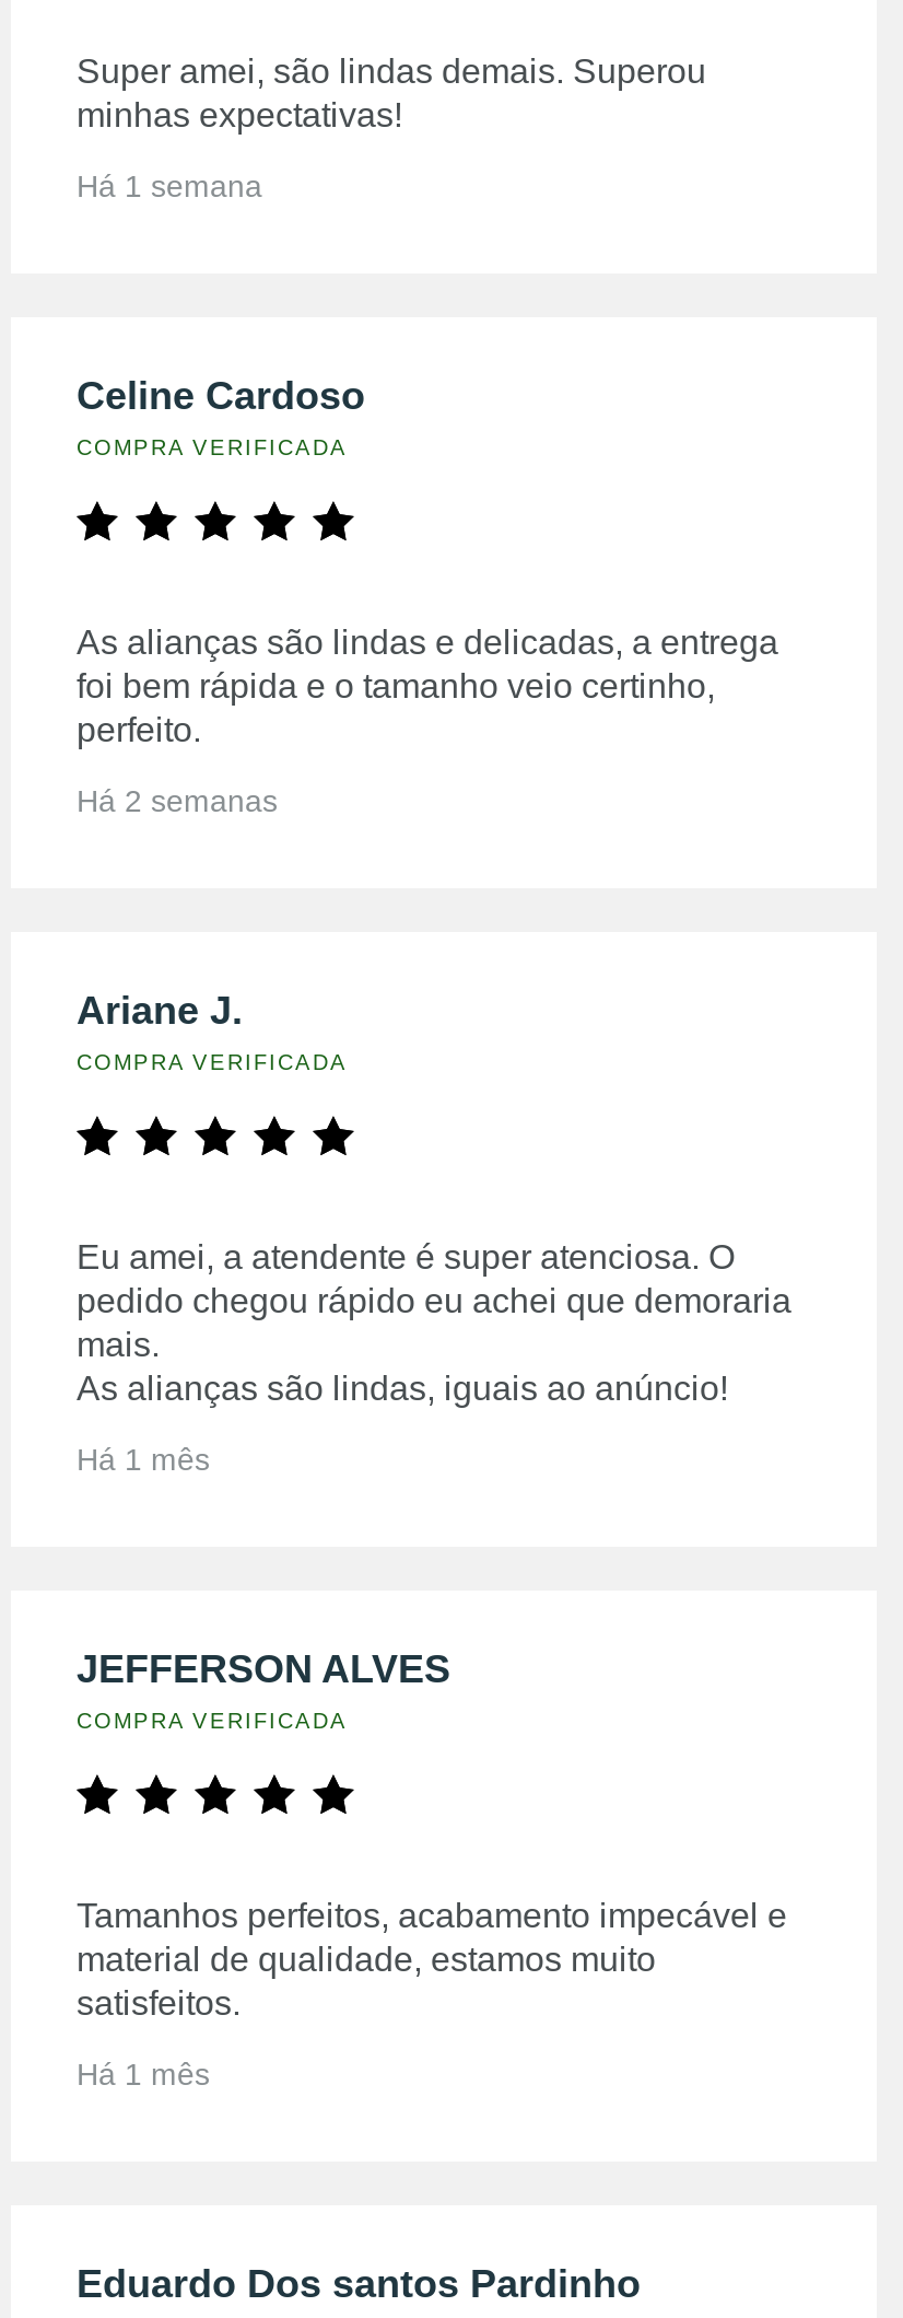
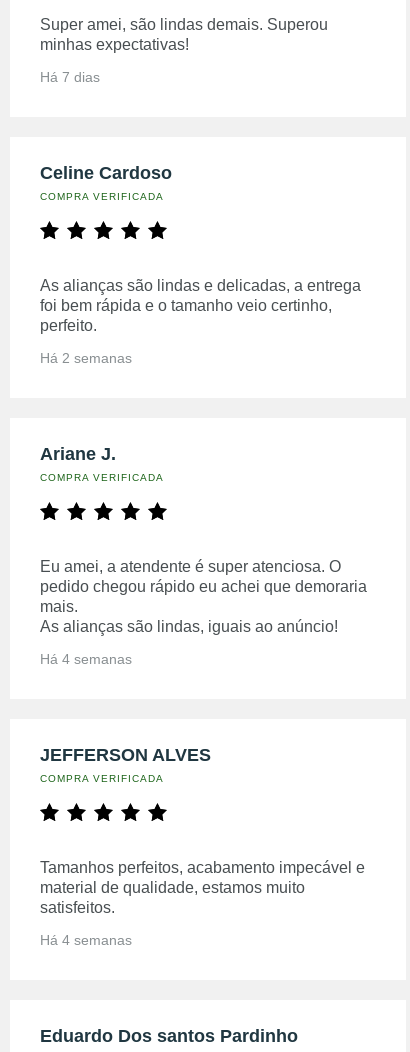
- Há 1 semana
+ Há 7 dias

- Há 1 mês
+ Há 4 semanas

- Há 1 mês
+ Há 4 semanas
